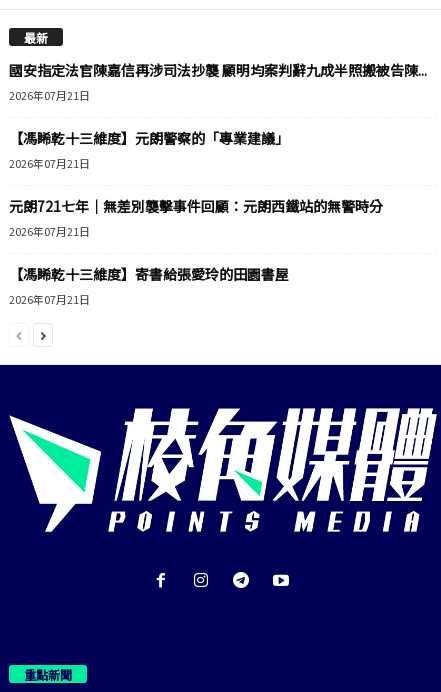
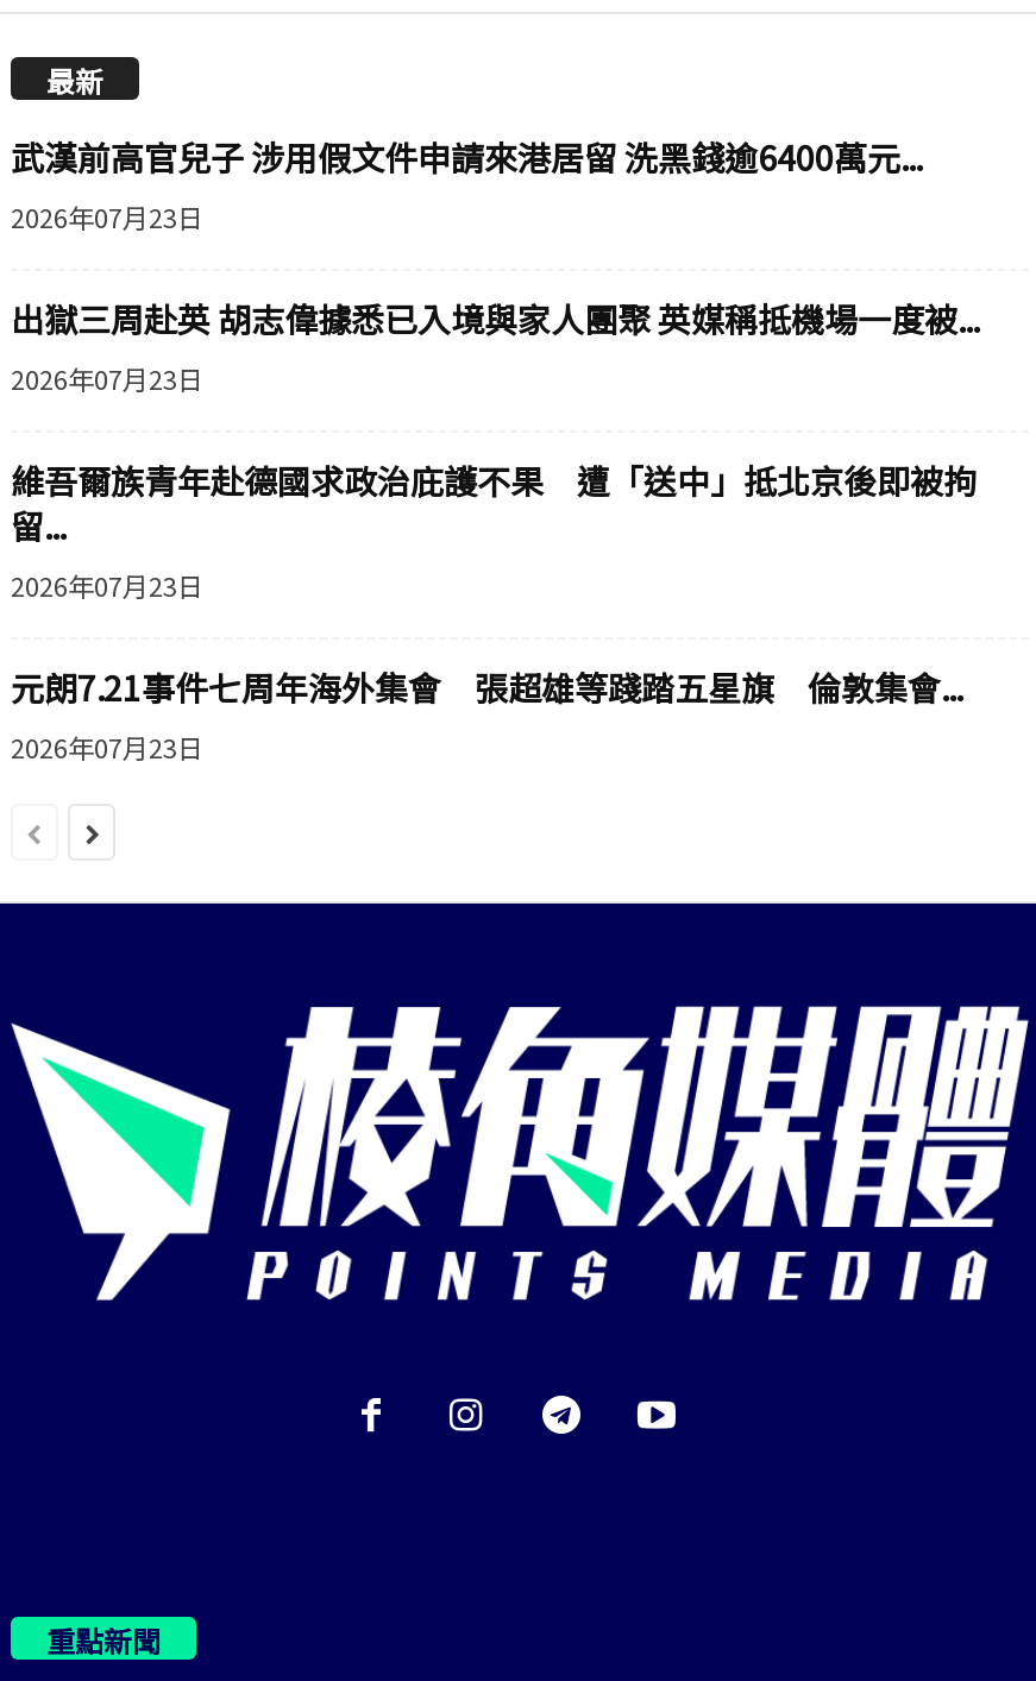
- 國安指定法官陳嘉信再涉司法抄襲 顧明均案判辭九成半照搬被告陳...
- 2026年07月21日
+ 武漢前高官兒子 涉用假文件申請來港居留 洗黑錢逾6400萬元...
+ 2026年07月23日

- 【馮睎乾十三維度】元朗警察的「專業建議」
- 2026年07月21日
+ 出獄三周赴英 胡志偉據悉已入境與家人團聚 英媒稱抵機場一度被...
+ 2026年07月23日

- 元朗721七年｜無差別襲擊事件回顧：元朗西鐵站的無警時分
- 2026年07月21日
+ 維吾爾族青年赴德國求政治庇護不果 遭「送中」抵北京後即被拘
+ 留...
+ 2026年07月23日

- 【馮睎乾十三維度】寄書給張愛玲的田園書屋
- 2026年07月21日
+ 元朗7.21事件七周年海外集會 張超雄等踐踏五星旗 倫敦集會...
+ 2026年07月23日
